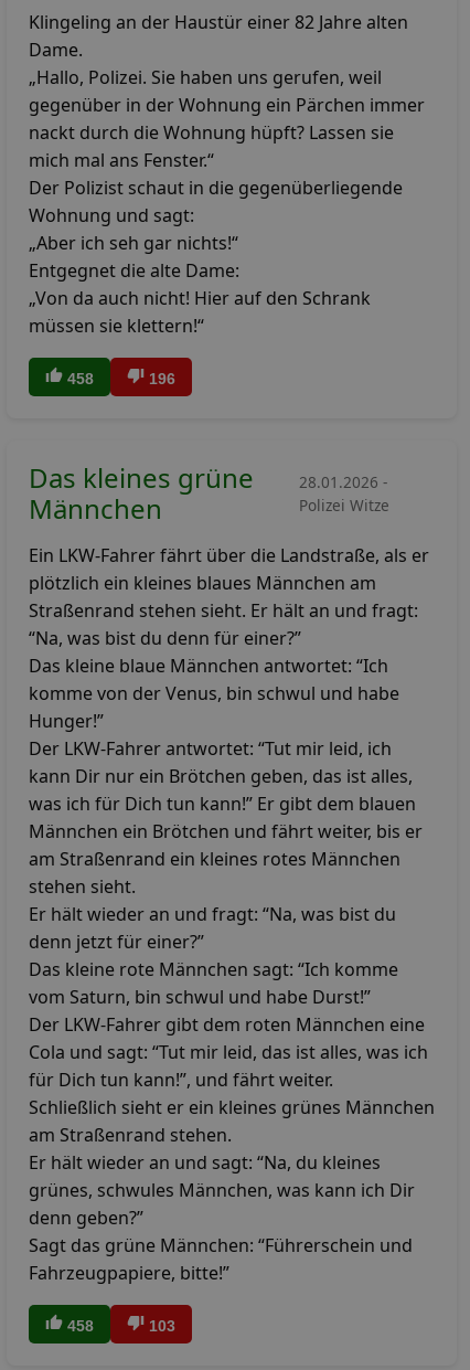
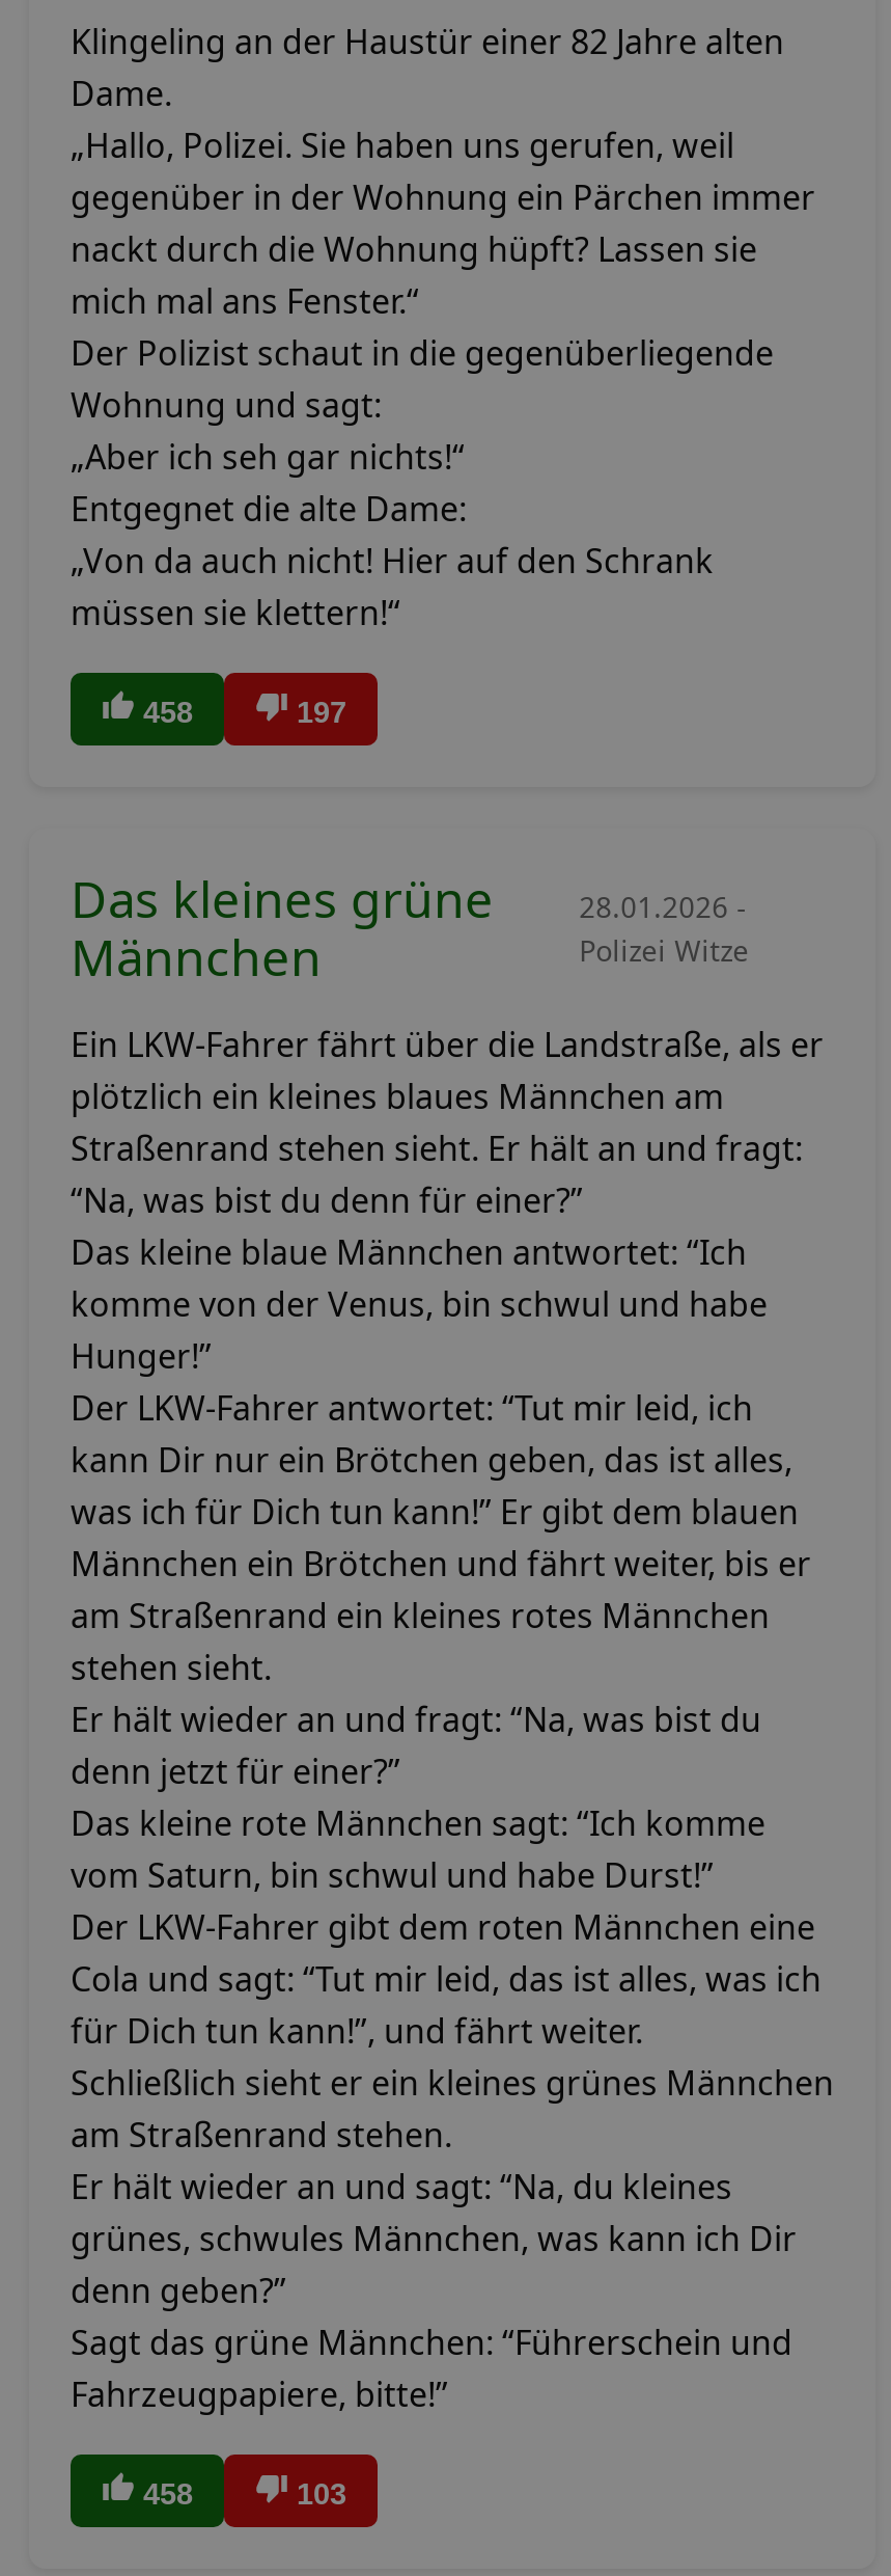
- 196
+ 197
